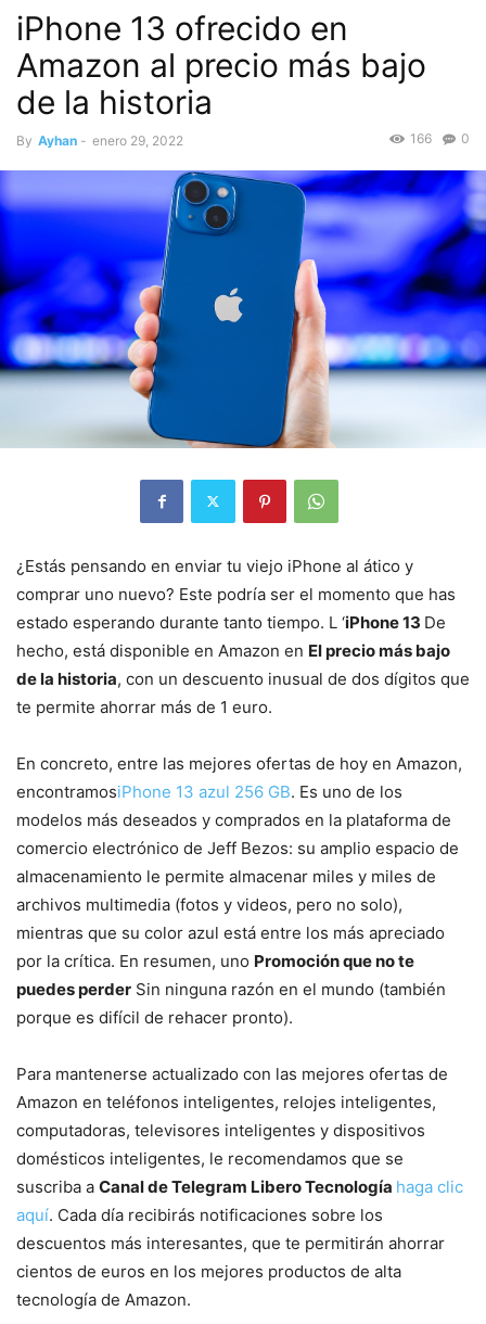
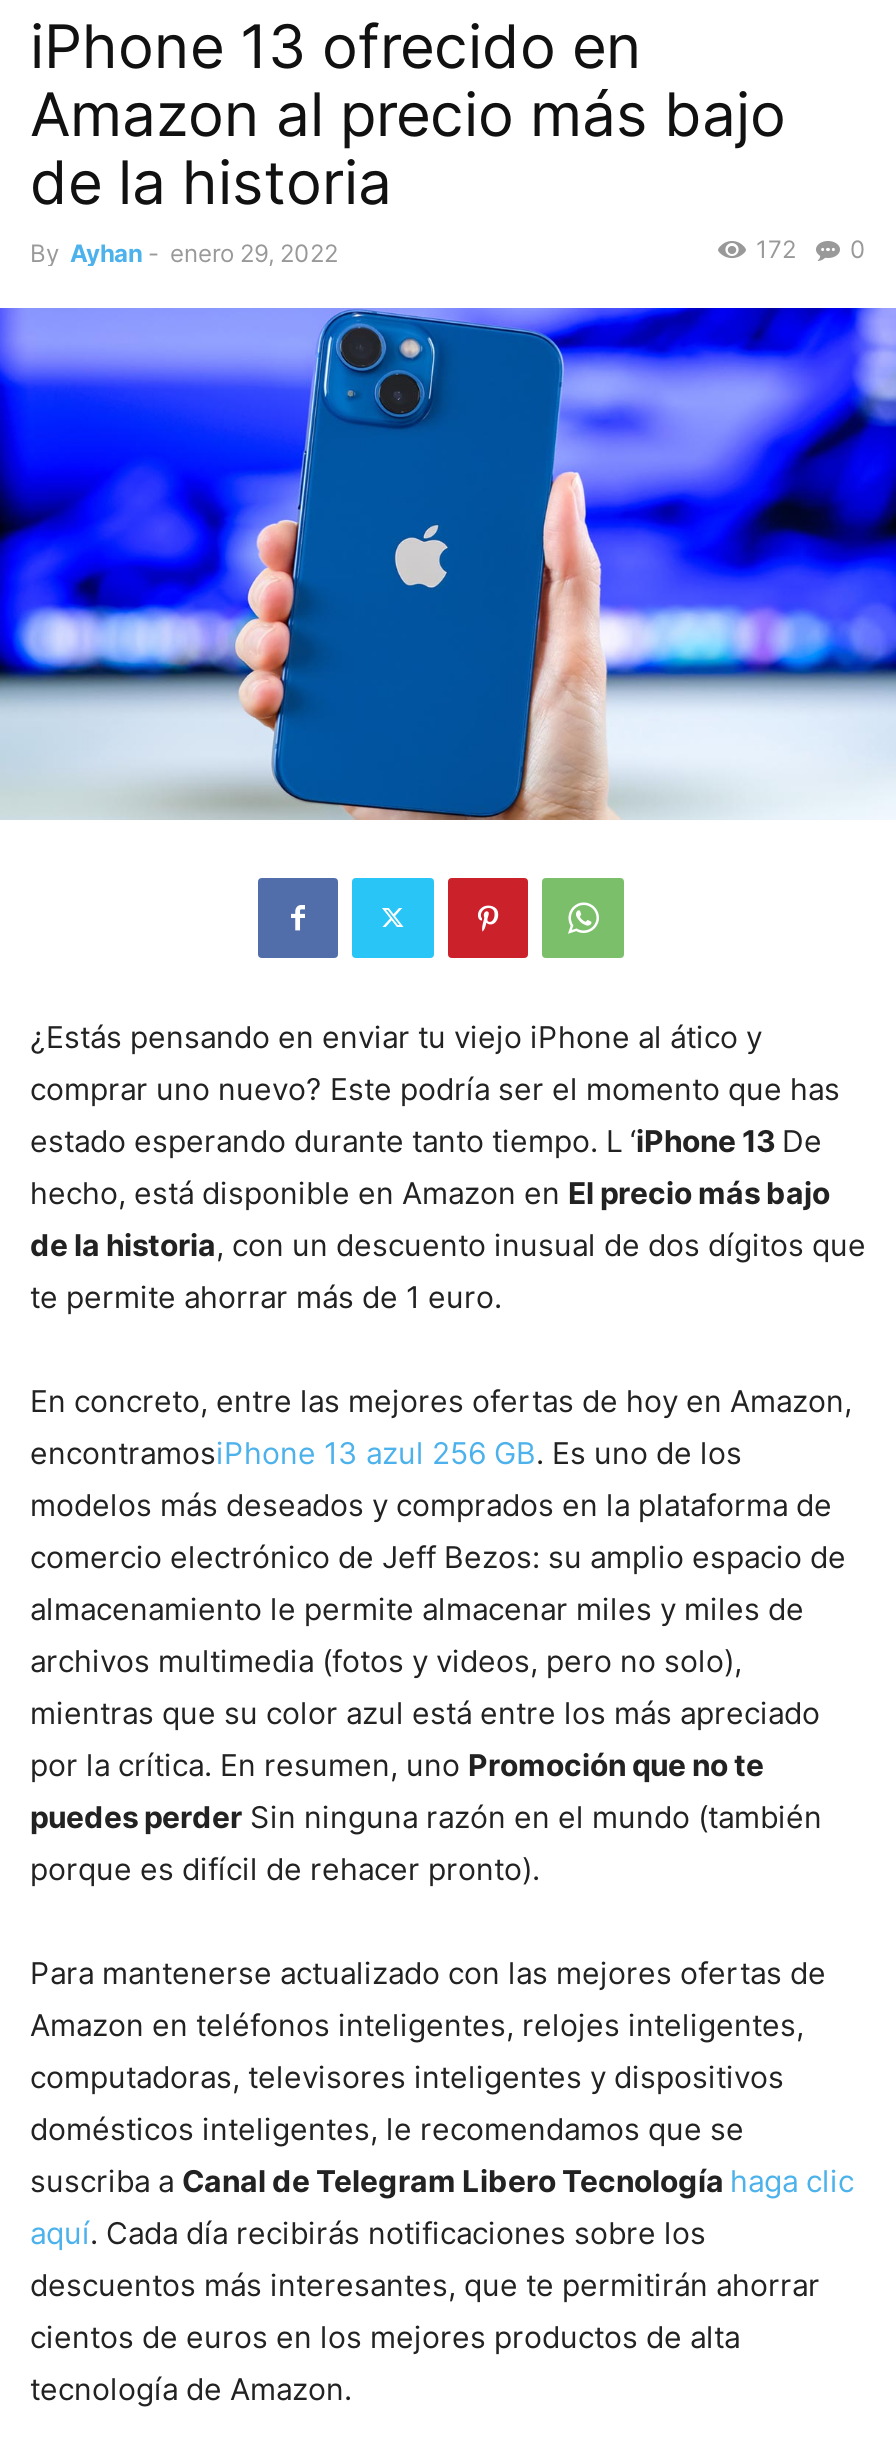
- 166 0
+ 172 0
